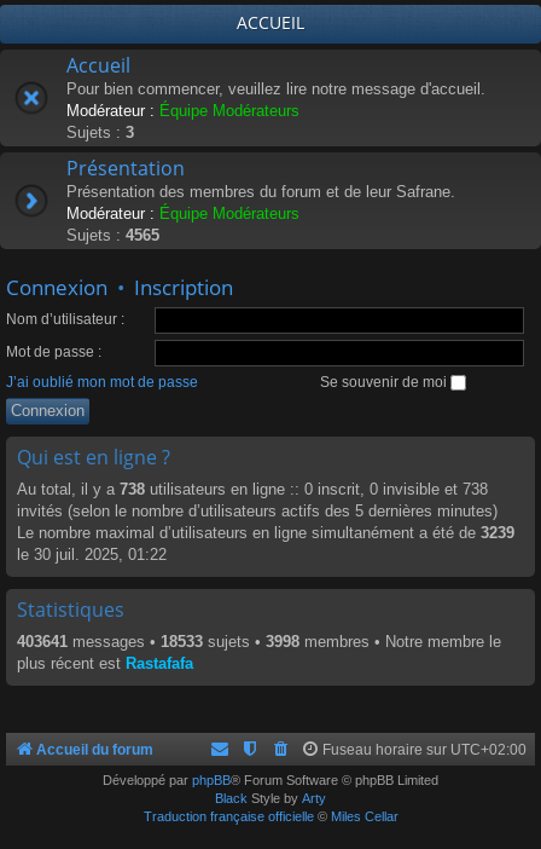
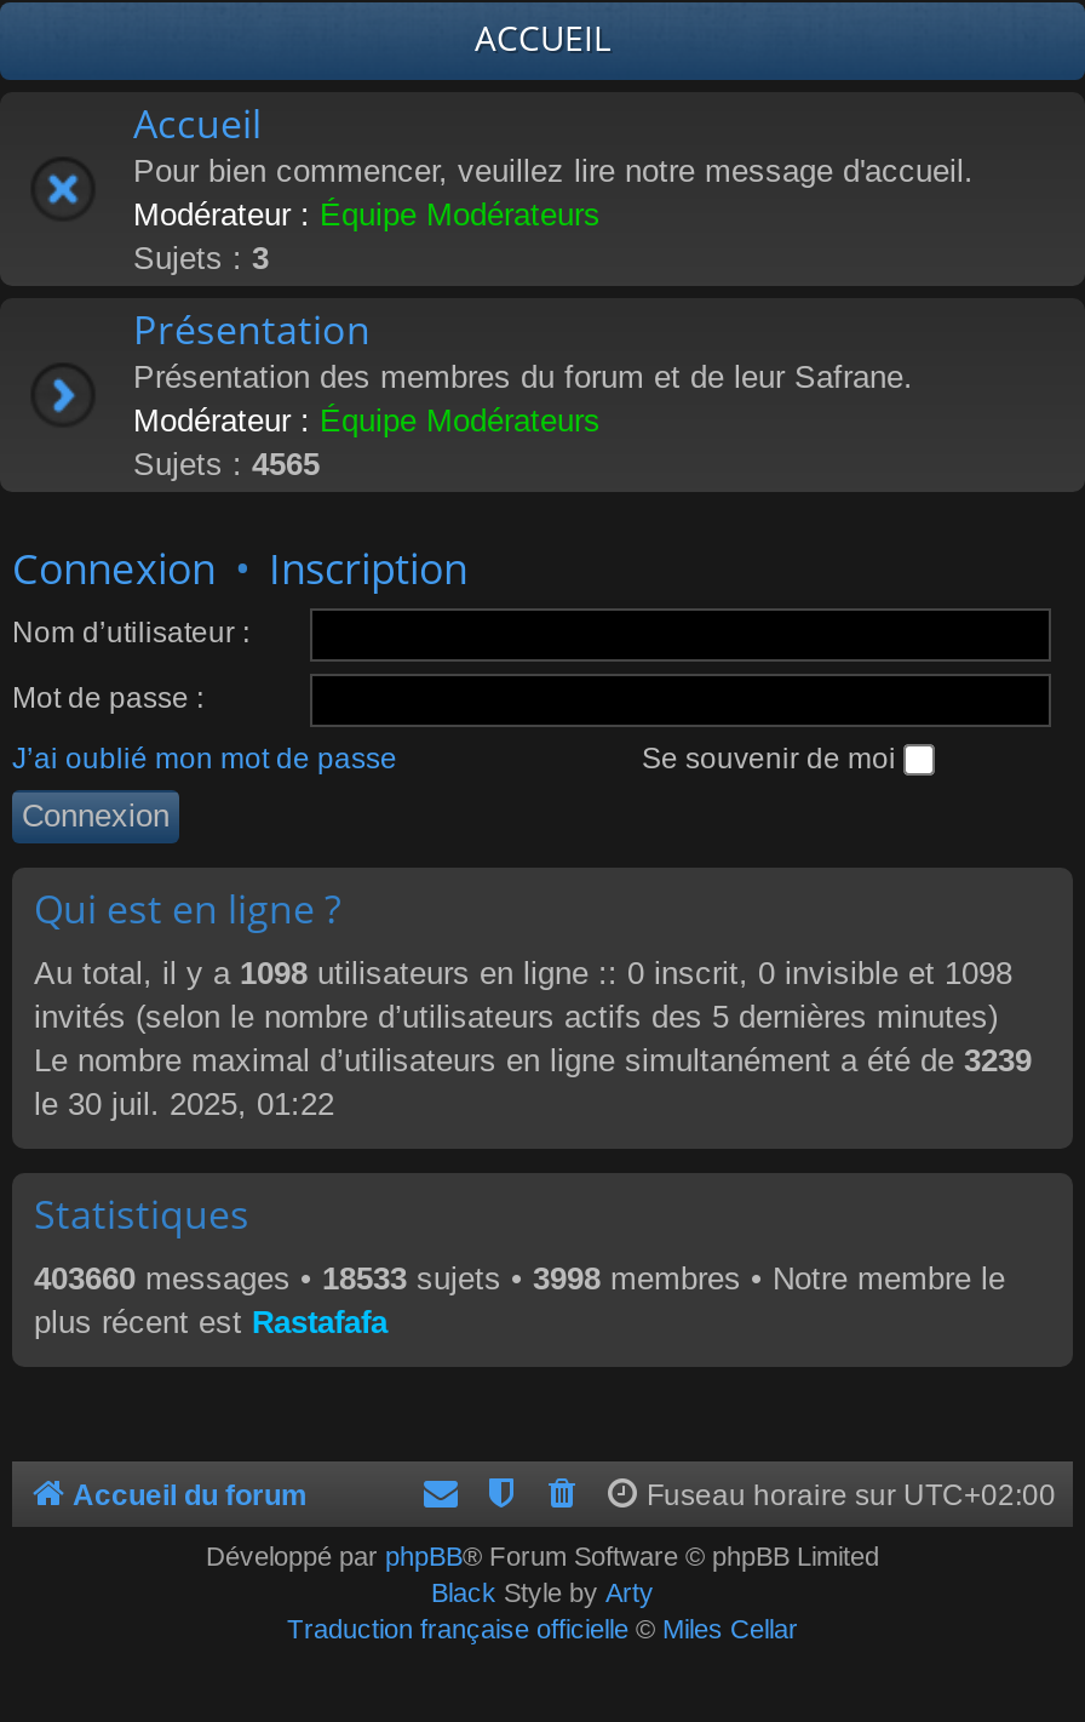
- Au total, il y a 738 utilisateurs en ligne :: 0 inscrit, 0 invisible et 738
+ Au total, il y a 1098 utilisateurs en ligne :: 0 inscrit, 0 invisible et 1098

- 403641 messages • 18533 sujets • 3998 membres • Notre membre le
+ 403660 messages • 18533 sujets • 3998 membres • Notre membre le
